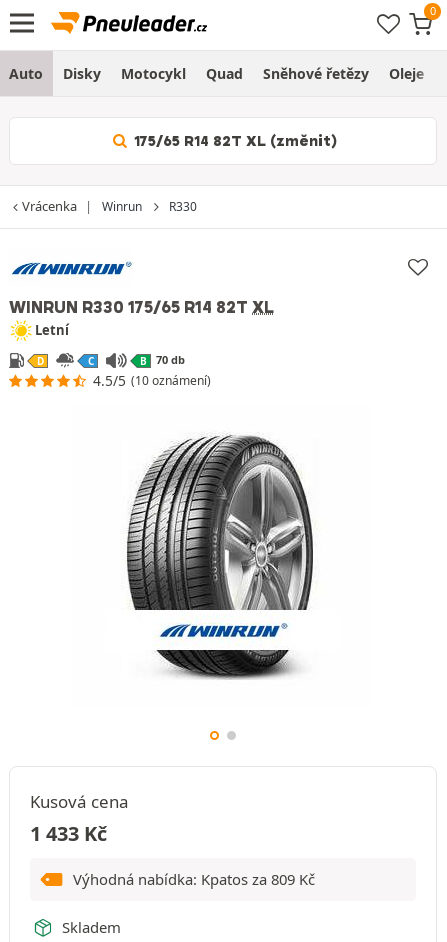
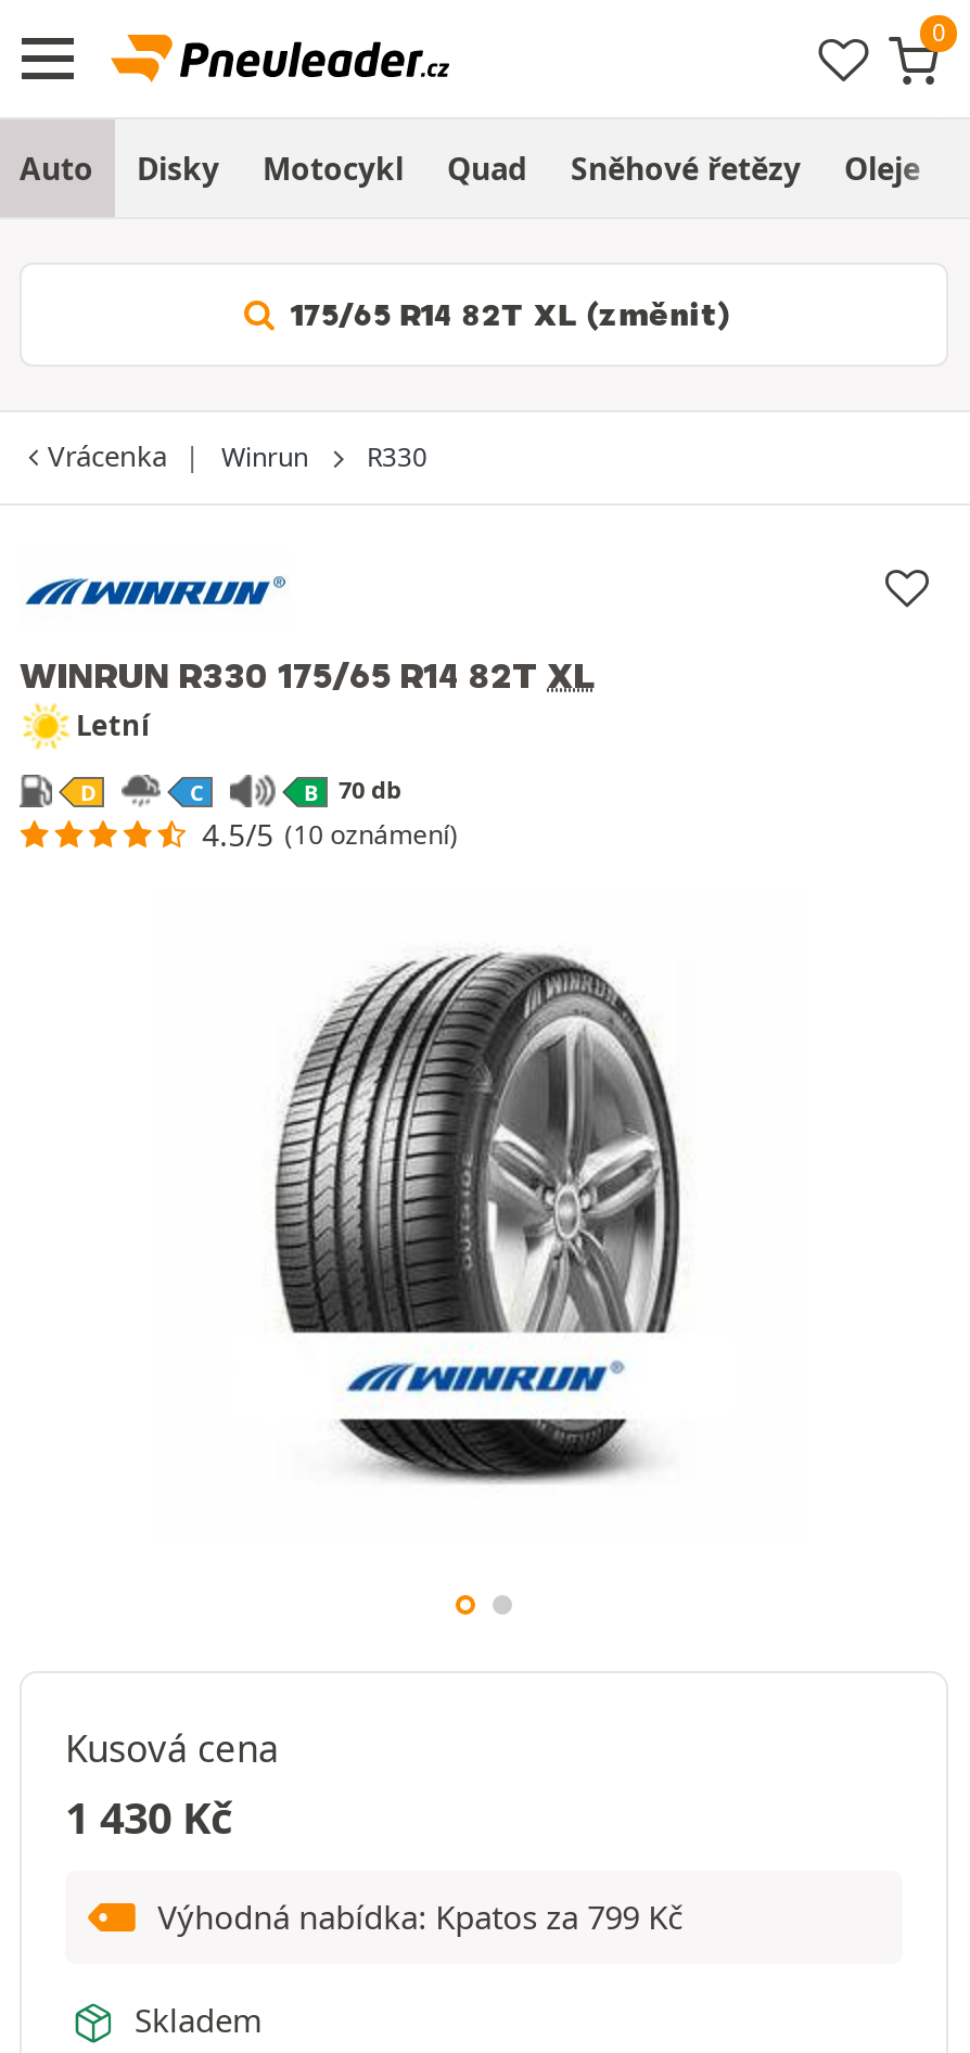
- 1 433 Kč
+ 1 430 Kč

- Výhodná nabídka: Kpatos za 809 Kč
+ Výhodná nabídka: Kpatos za 799 Kč
